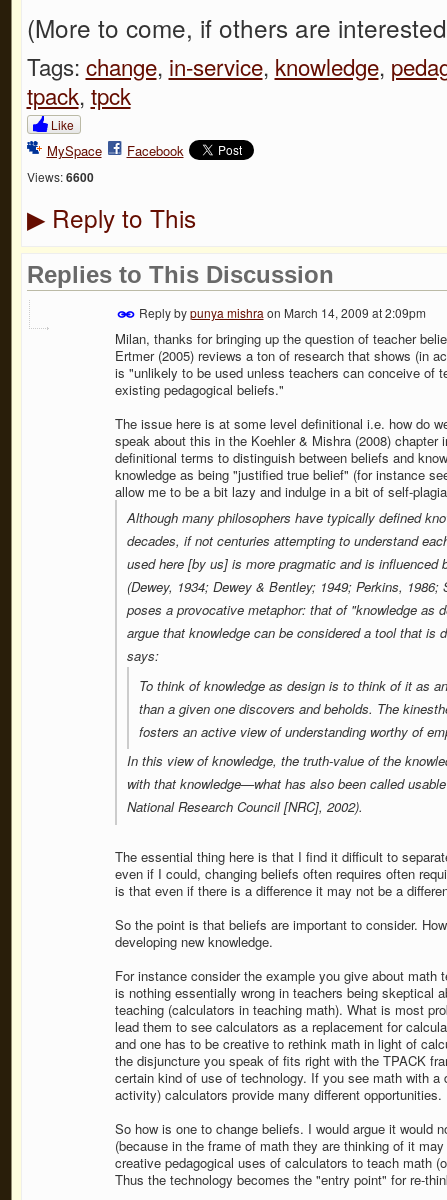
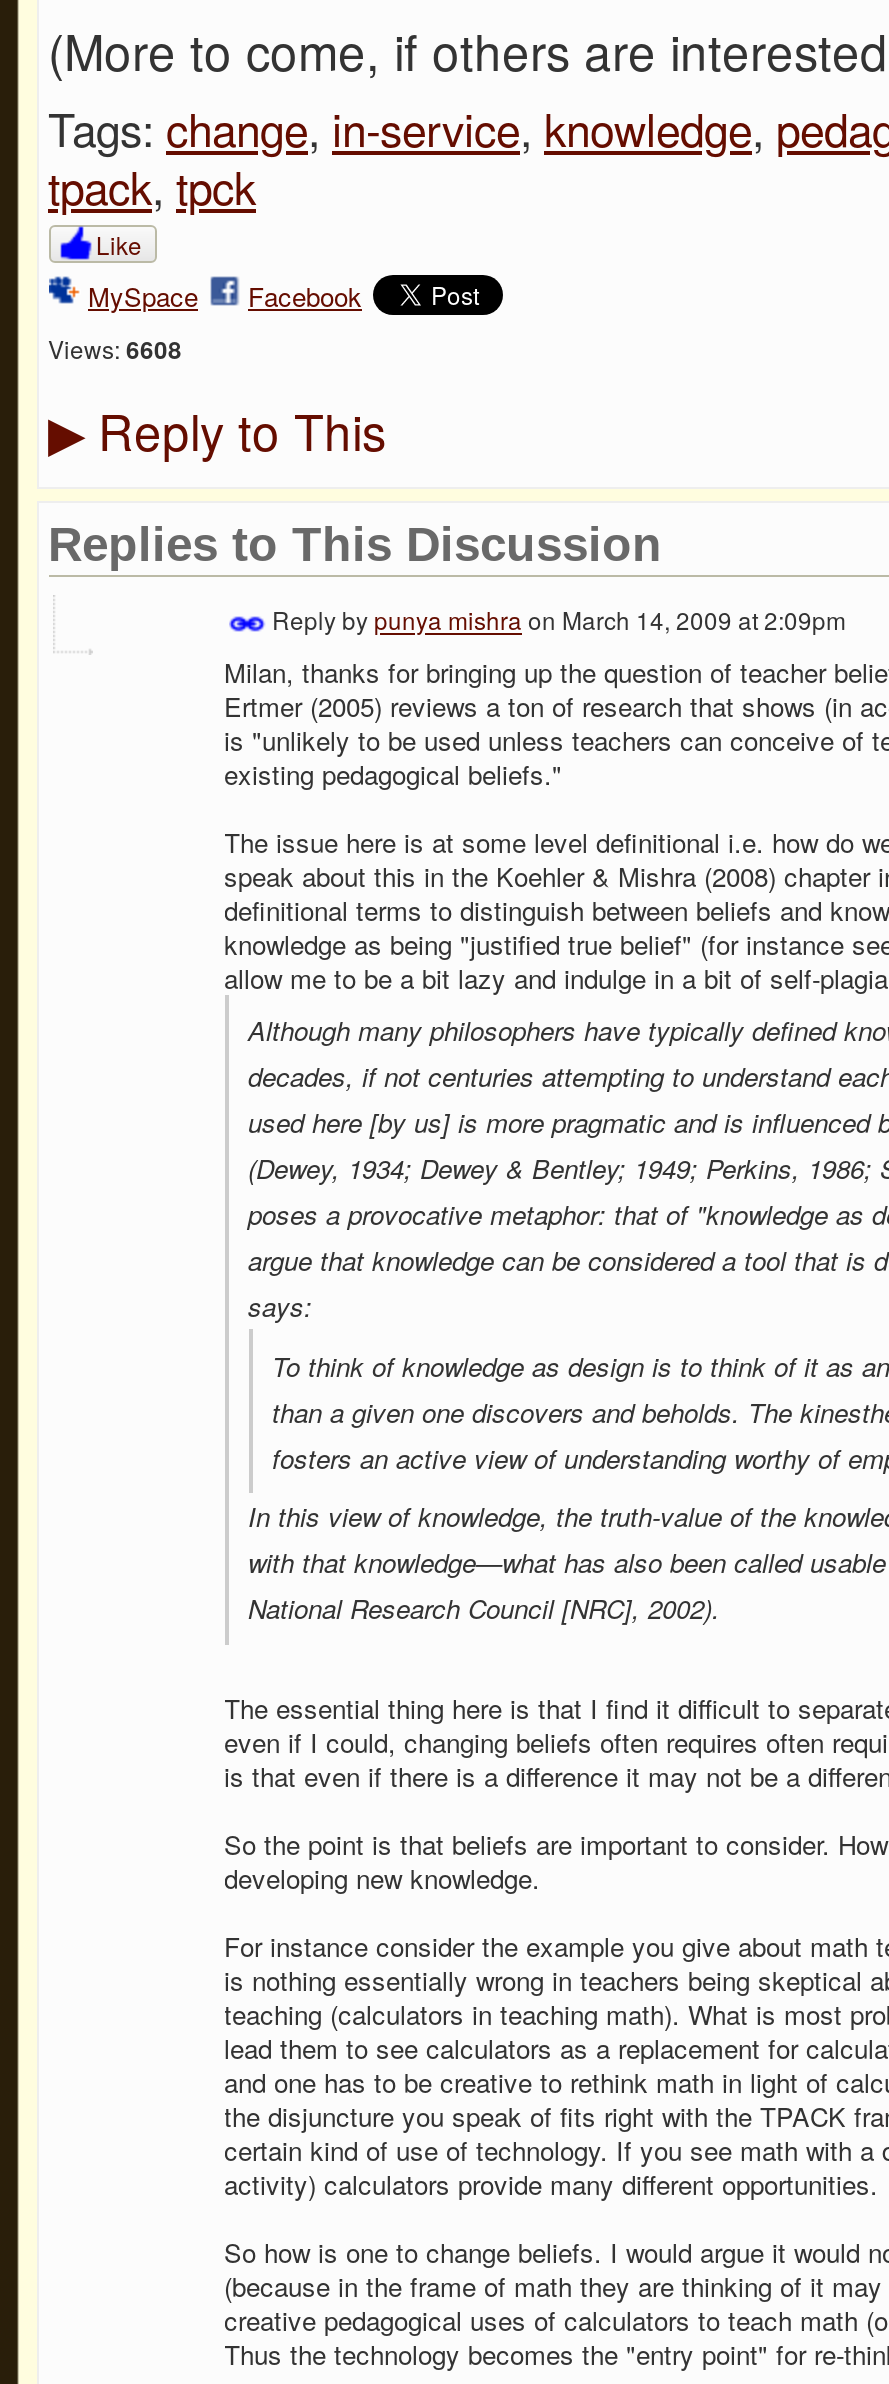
- Views: 6600
+ Views: 6608
